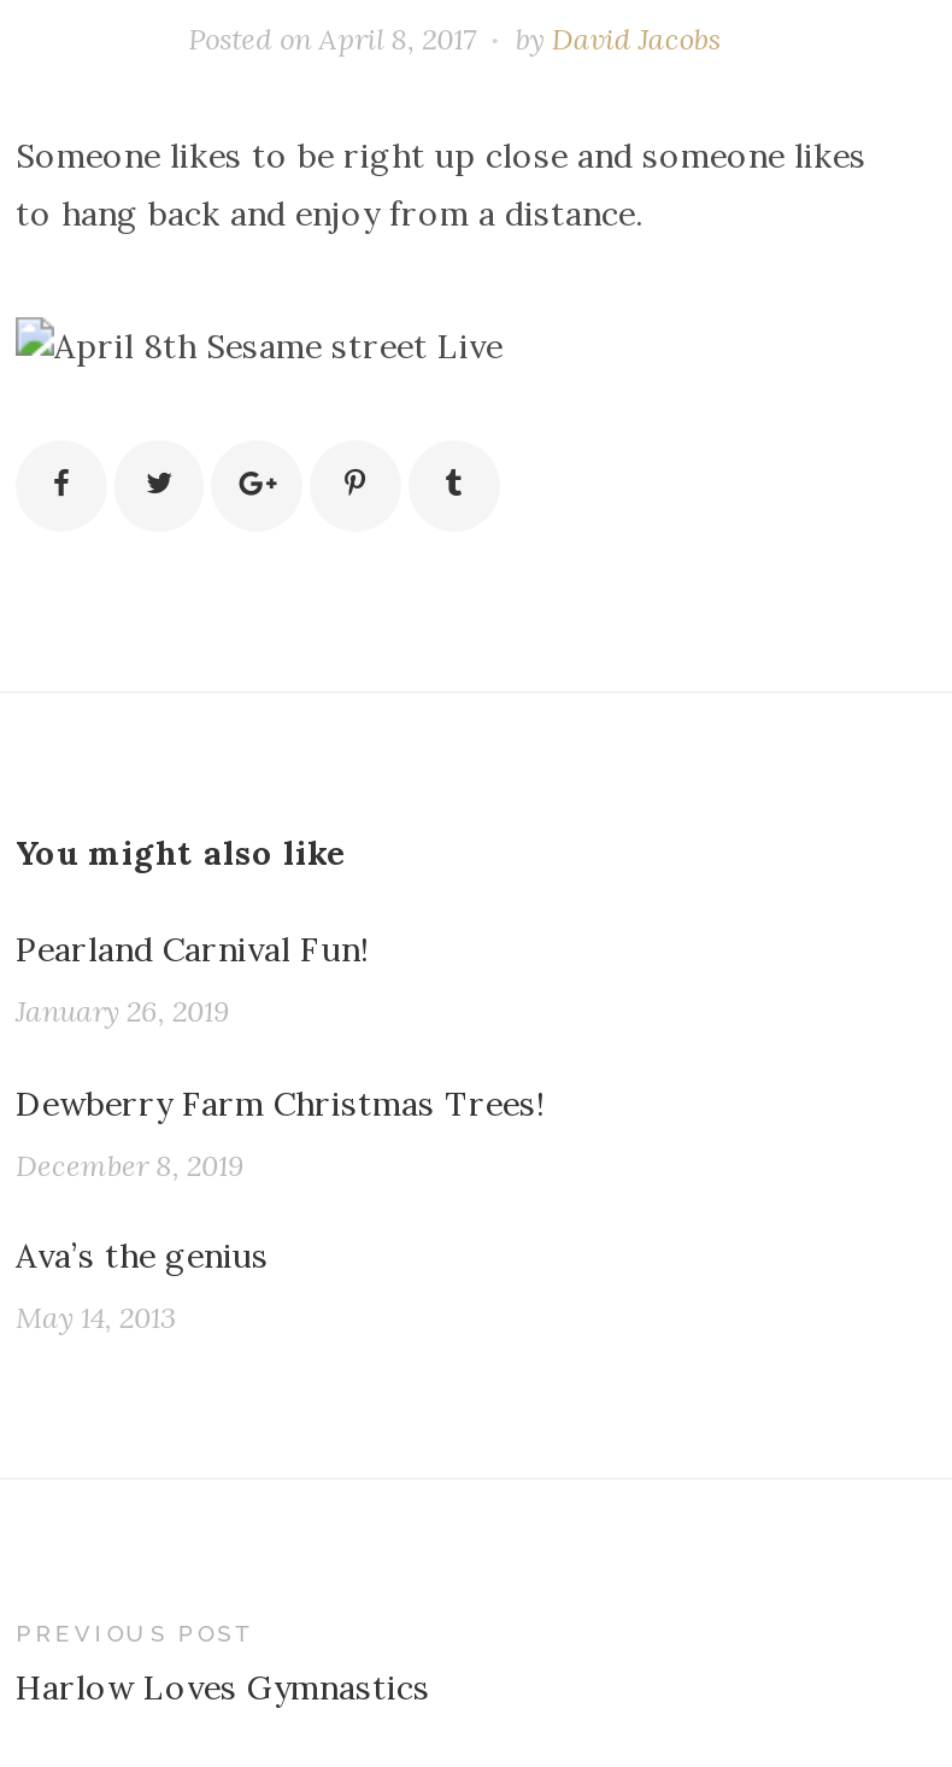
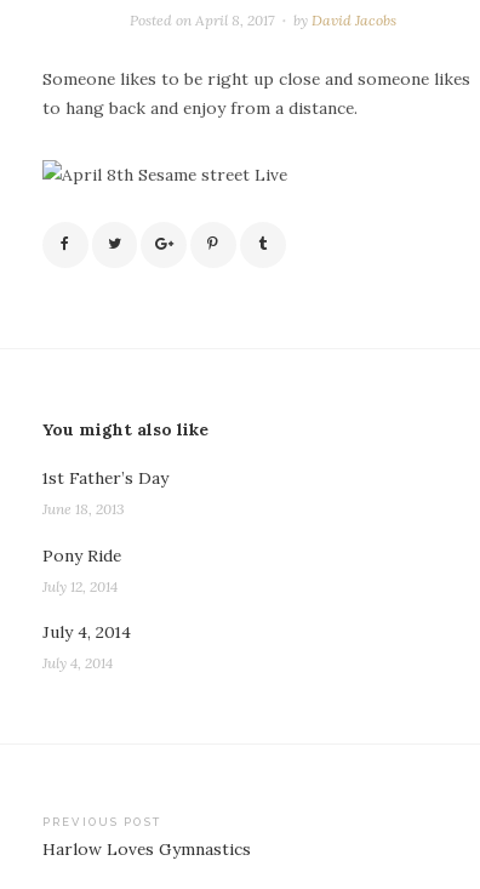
- Pearland Carnival Fun!
+ 1st Father’s Day

- January 26, 2019
+ June 18, 2013

- Dewberry Farm Christmas Trees!
+ Pony Ride

- December 8, 2019
+ July 12, 2014

- Ava’s the genius
+ July 4, 2014

- May 14, 2013
+ July 4, 2014
